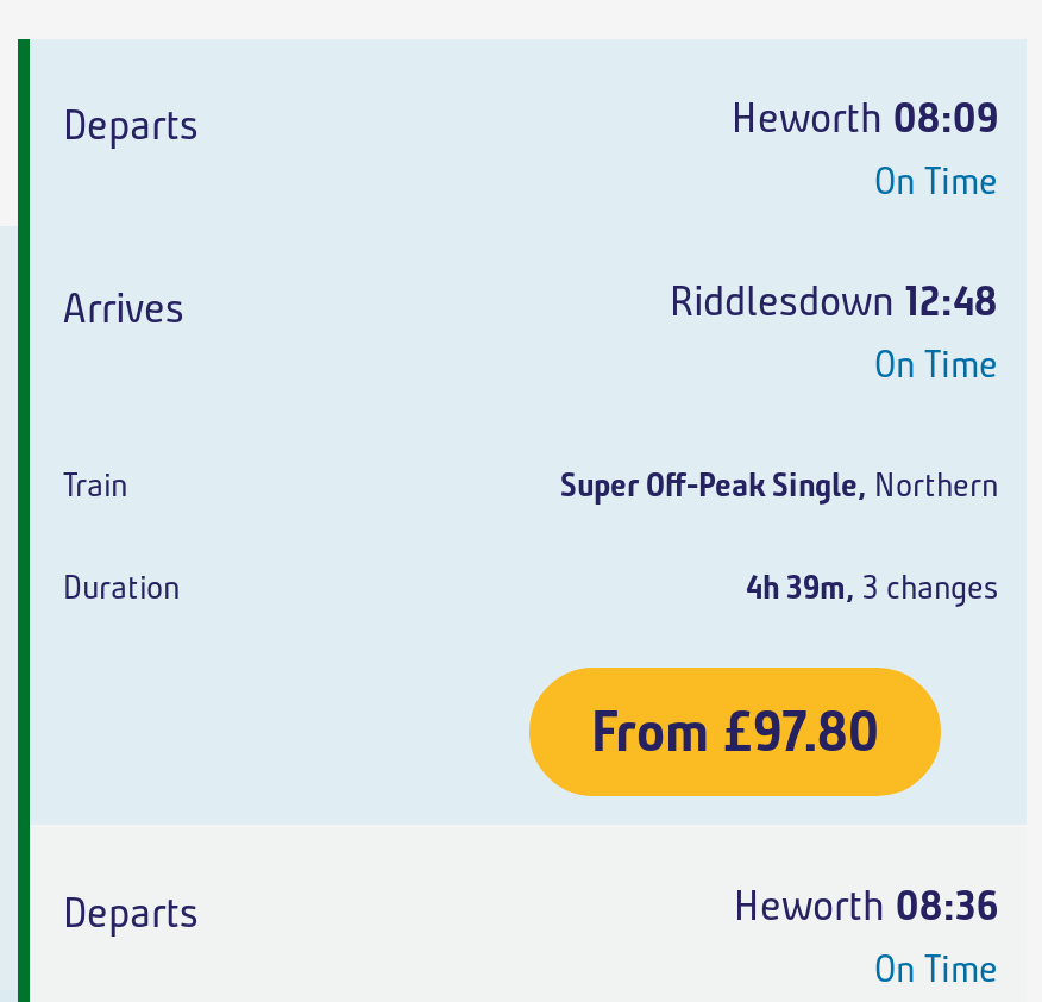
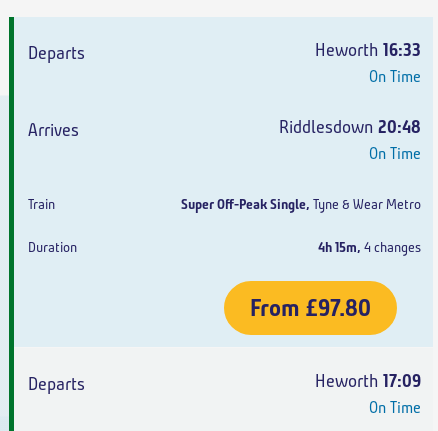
- Heworth 08:09
+ Heworth 16:33

- Riddlesdown 12:48
+ Riddlesdown 20:48

- Super Off-Peak Single, Northern
+ Super Off-Peak Single, Tyne & Wear Metro

- 4h 39m, 3 changes
+ 4h 15m, 4 changes

- Heworth 08:36
+ Heworth 17:09
